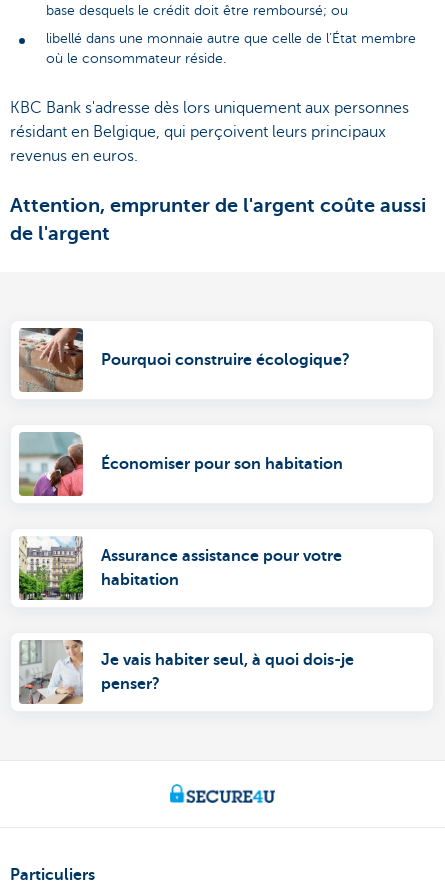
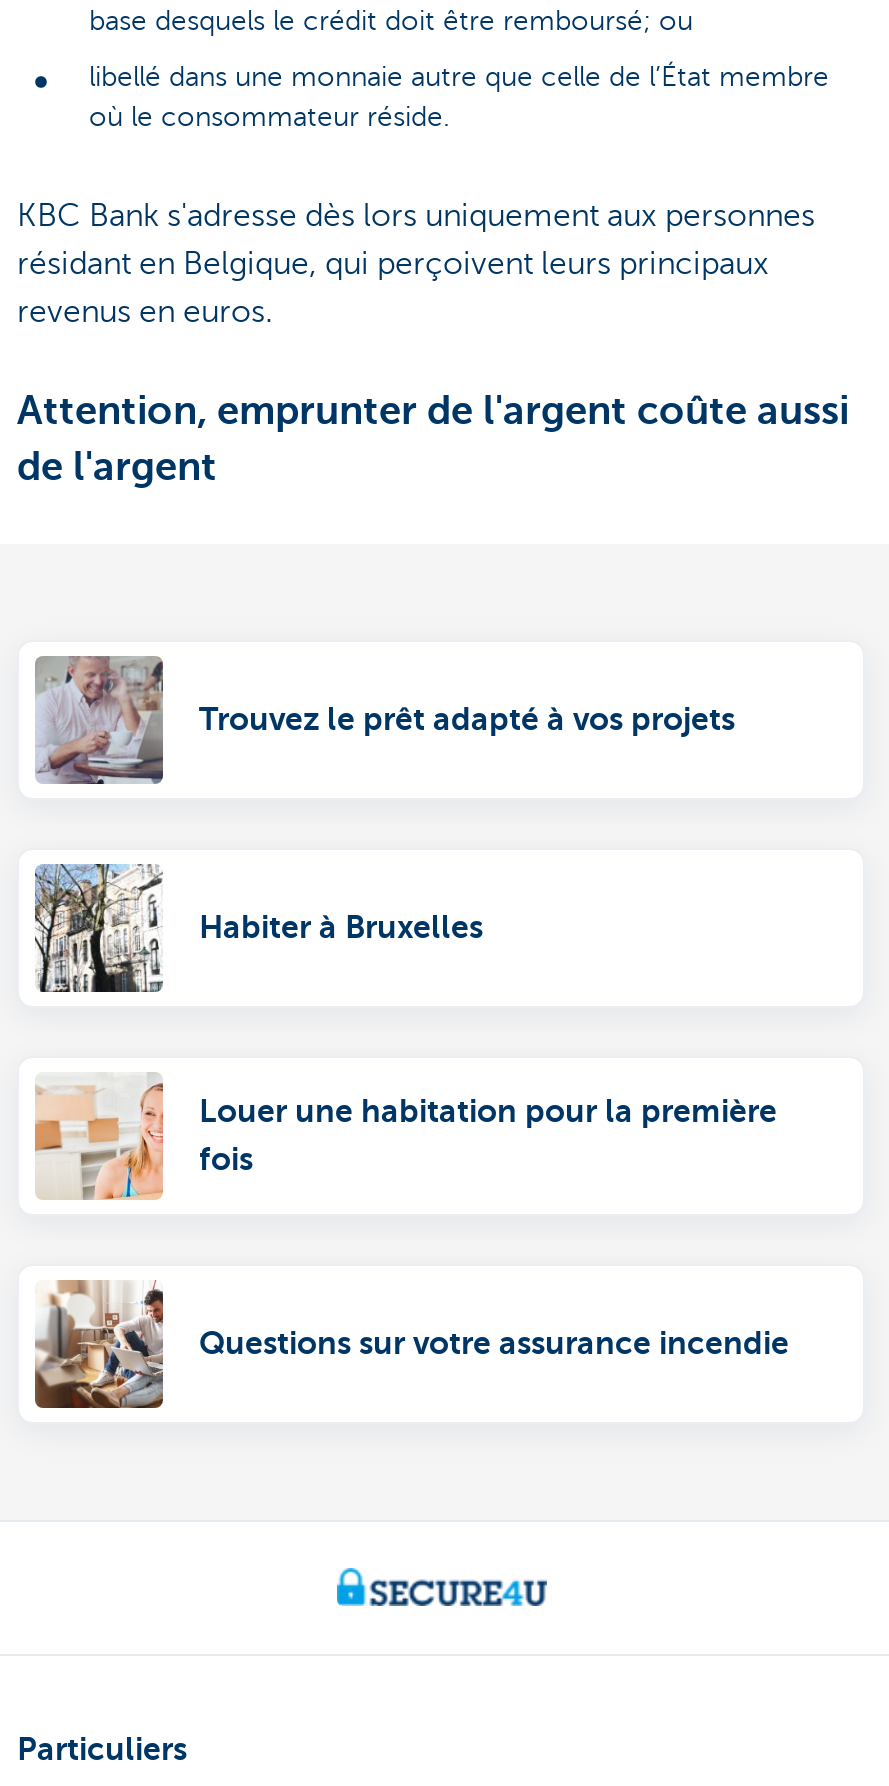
- [image]
- Pourquoi construire écologique?
+ [image]
+ Trouvez le prêt adapté à vos projets

- [image]
- Économiser pour son habitation
+ [image]
+ Habiter à Bruxelles

- [image]
- Assurance assistance pour votre
- habitation
+ [image]
+ Louer une habitation pour la première
+ fois

- [image]
- Je vais habiter seul, à quoi dois-je
- penser?
+ [image]
+ Questions sur votre assurance incendie
